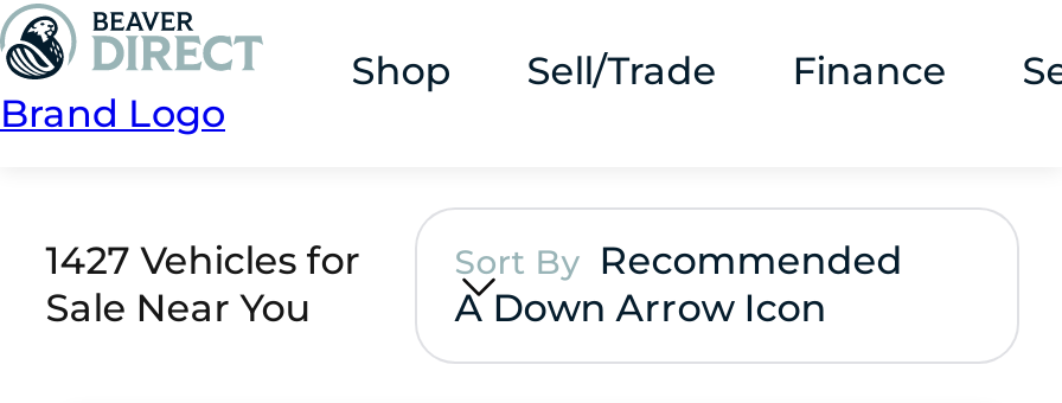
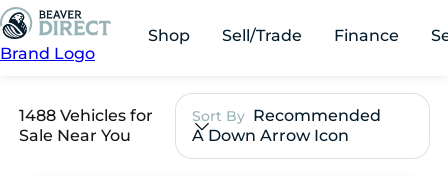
- 1427 Vehicles for
+ 1488 Vehicles for
